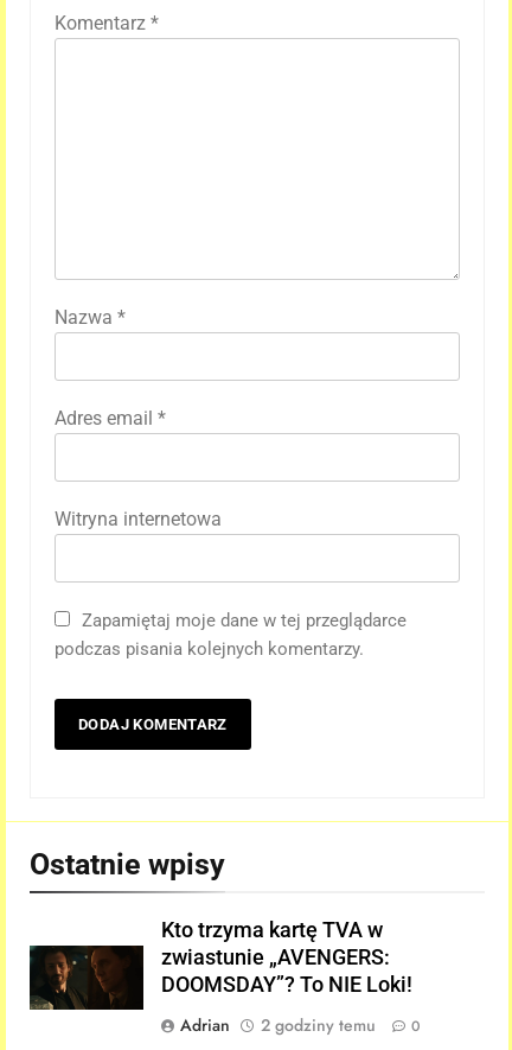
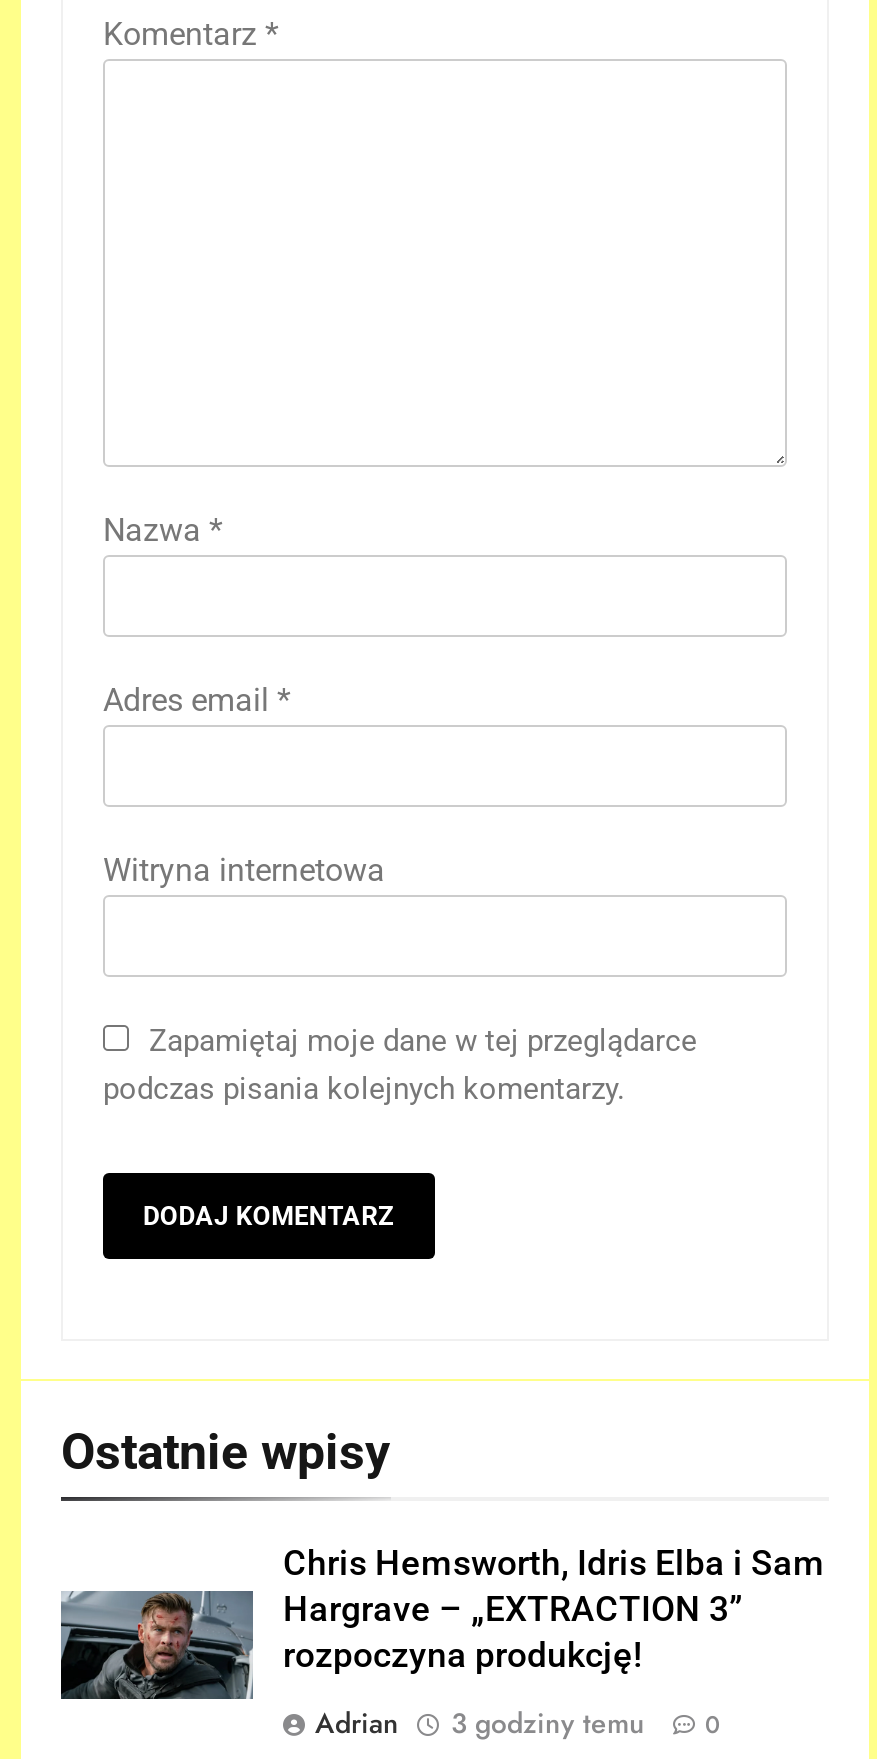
- [image]
- Kto trzyma kartę TVA w
- zwiastunie „AVENGERS:
- DOOMSDAY”? To NIE Loki!
+ [image]
+ Chris Hemsworth, Idris Elba i Sam
+ Hargrave – „EXTRACTION 3”
+ rozpoczyna produkcję!

- Adrian 2 godziny temu 0
+ Adrian 3 godziny temu 0
